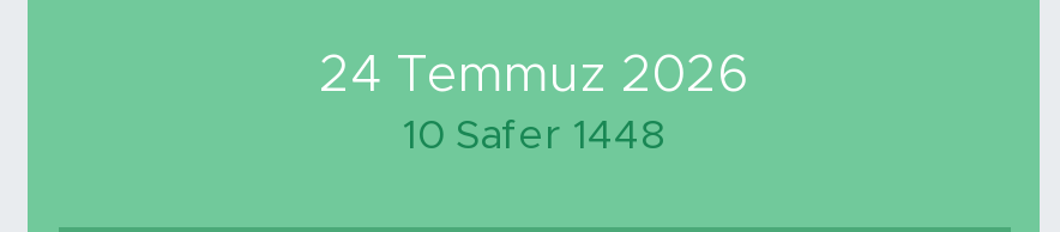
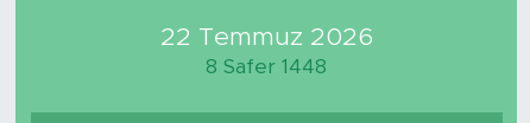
- 24 Temmuz 2026
- 10 Safer 1448
+ 22 Temmuz 2026
+ 8 Safer 1448
